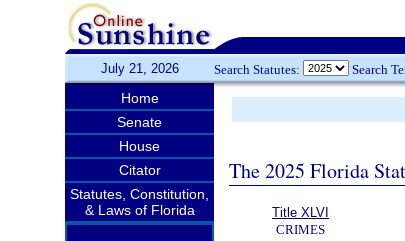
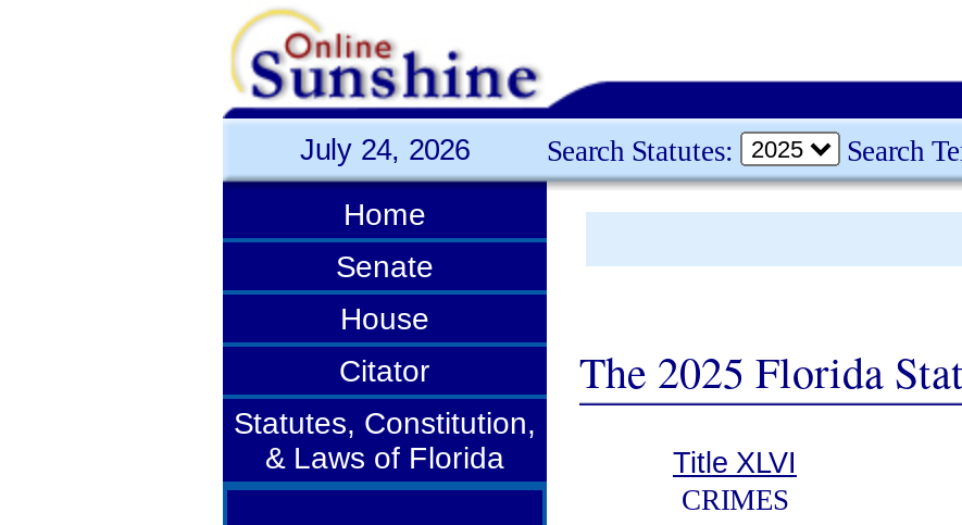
- July 21, 2026
+ July 24, 2026
